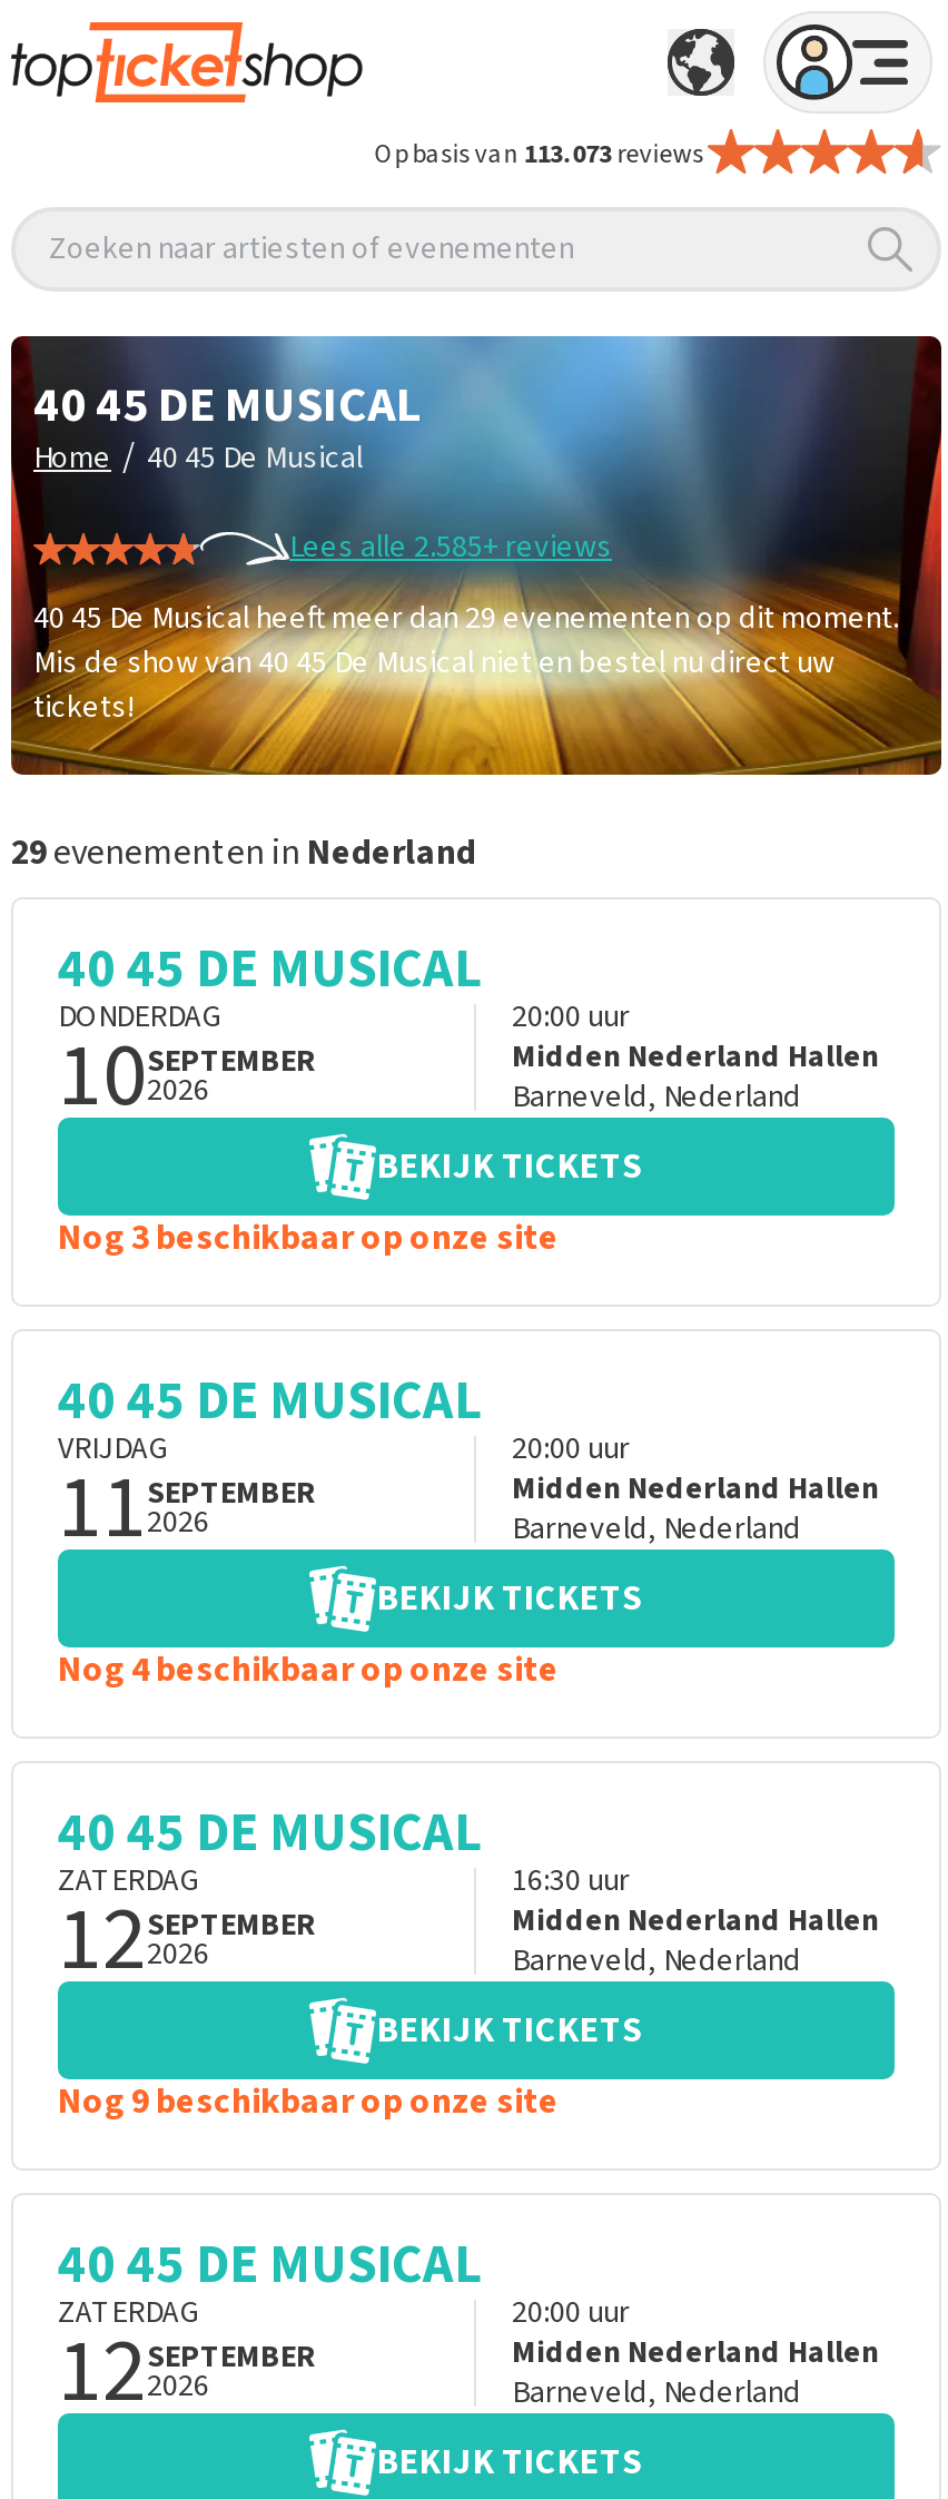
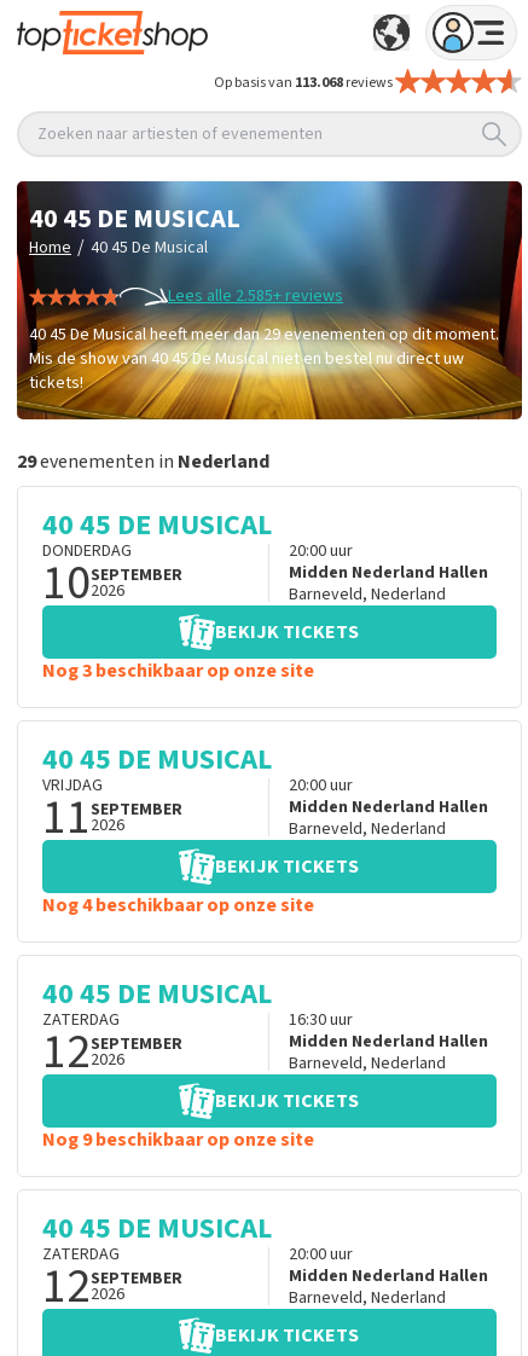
- Op basis van 113.073 reviews
+ Op basis van 113.068 reviews
